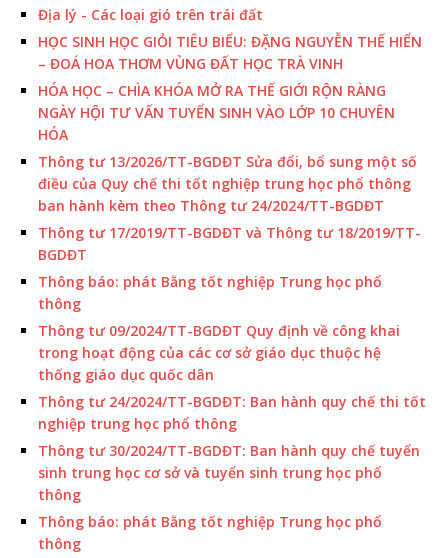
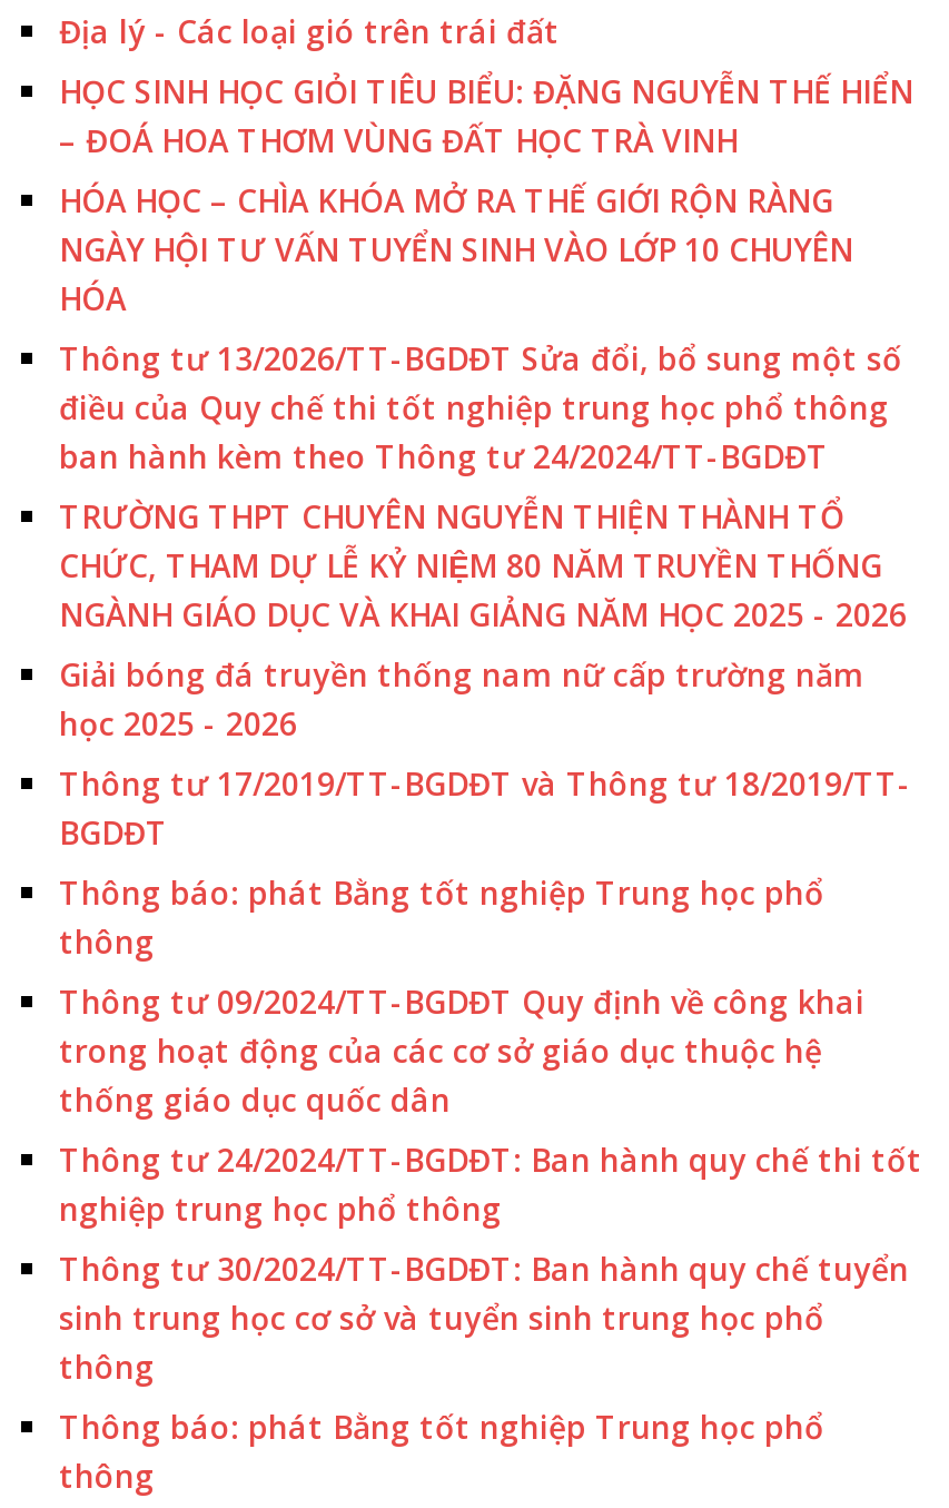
+ TRƯỜNG THPT CHUYÊN NGUYỄN THIỆN THÀNH TỔ
+ CHỨC, THAM DỰ LỄ KỶ NIỆM 80 NĂM TRUYỀN THỐNG
+ NGÀNH GIÁO DỤC VÀ KHAI GIẢNG NĂM HỌC 2025 - 2026
+ Giải bóng đá truyền thống nam nữ cấp trường năm
+ học 2025 - 2026
